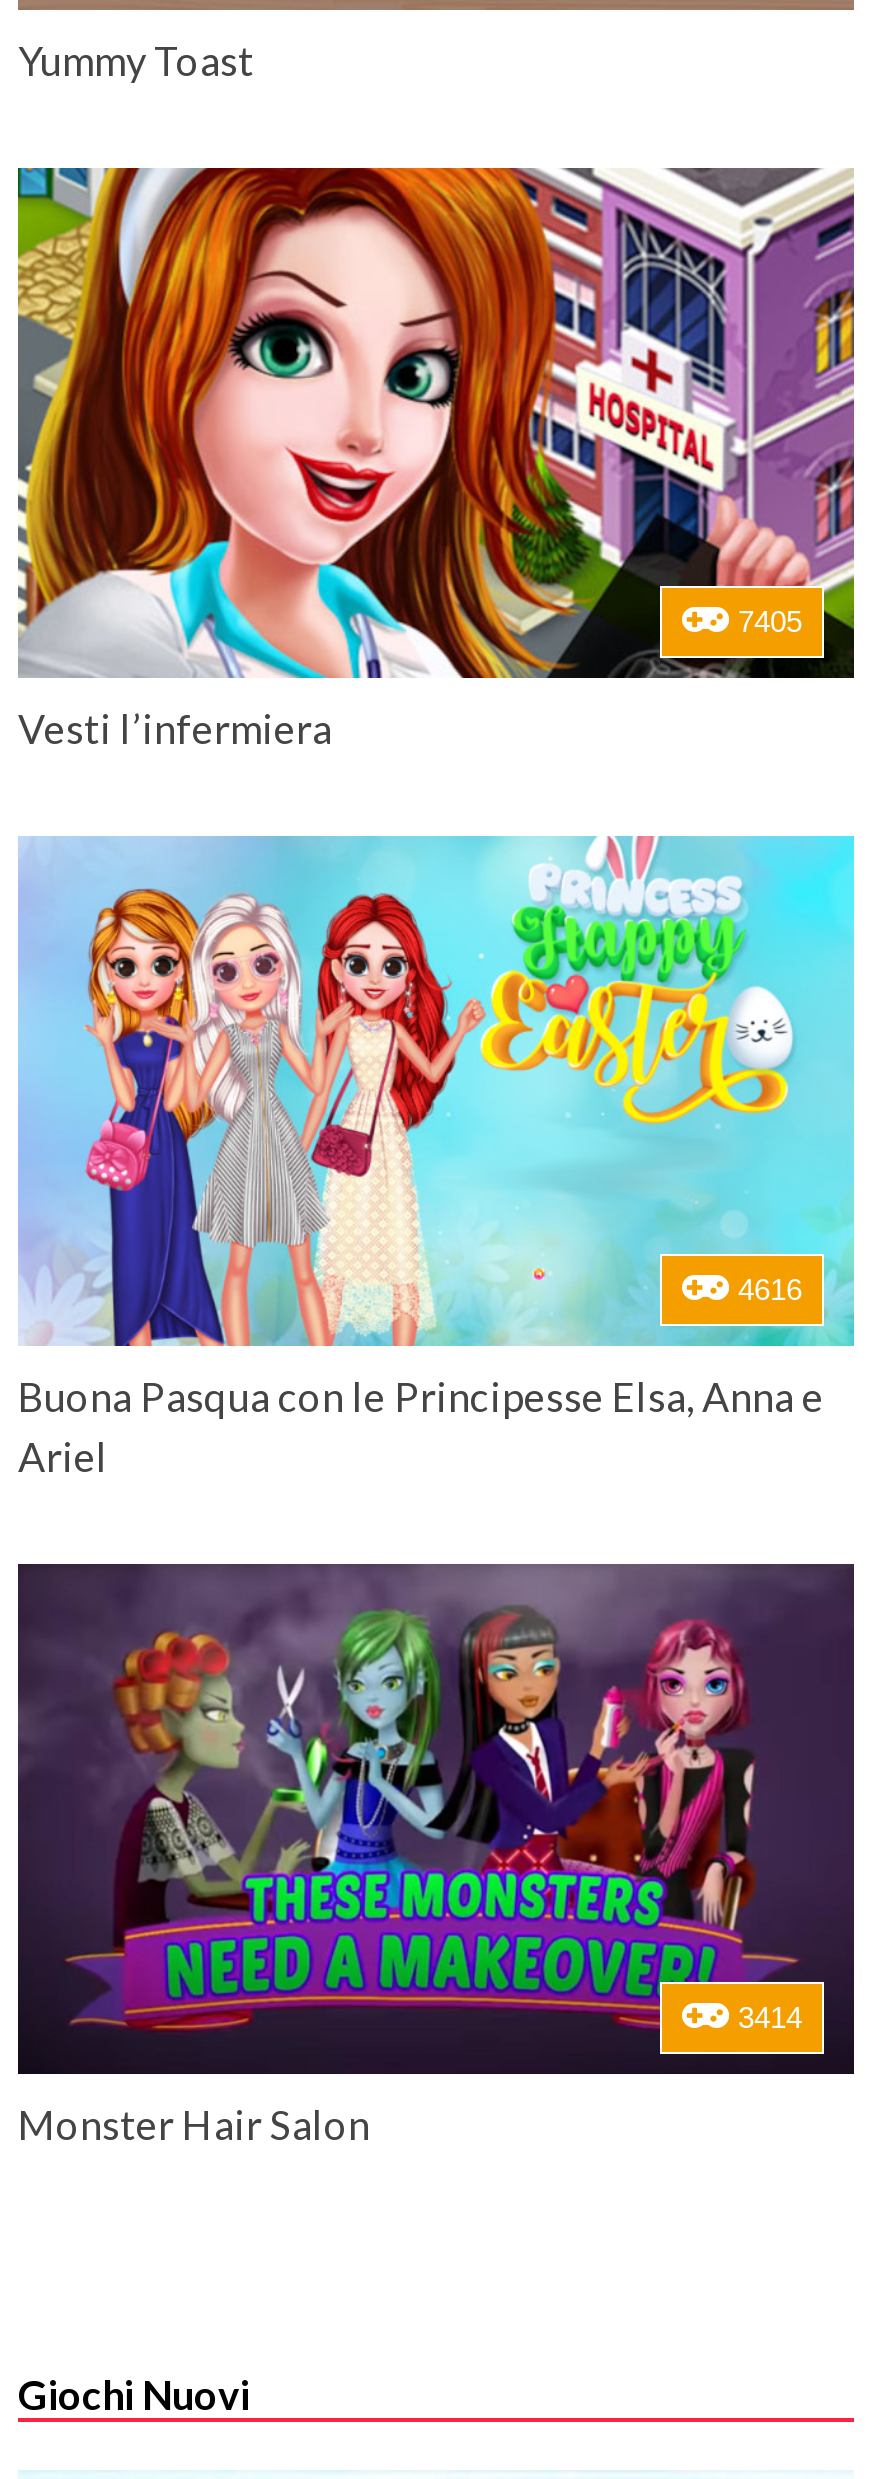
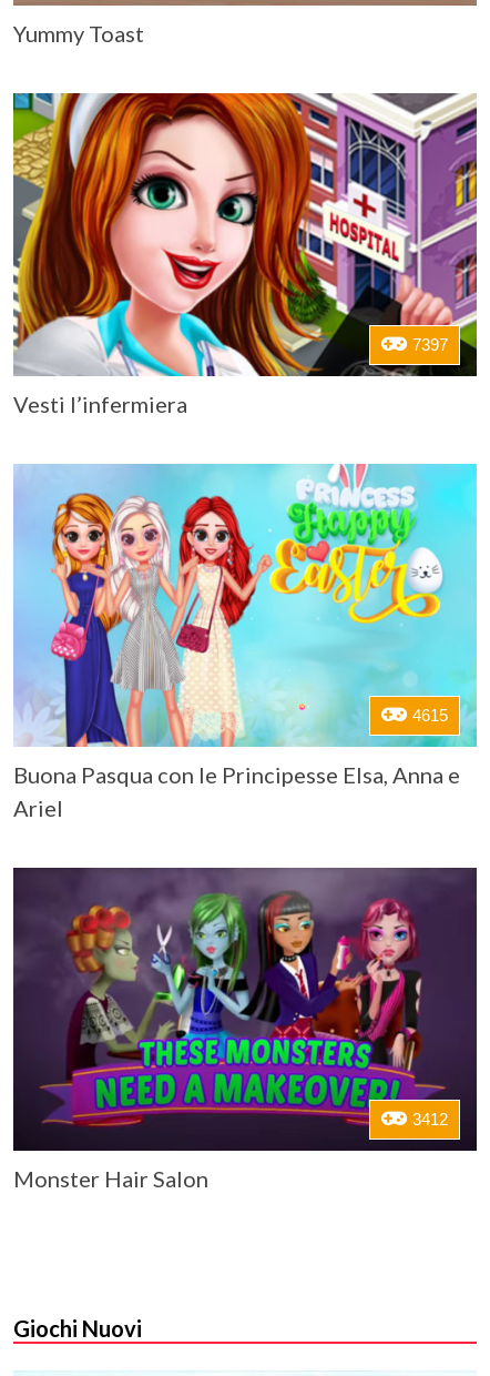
- 7405
+ 7397

- 4616
+ 4615

- 3414
+ 3412
